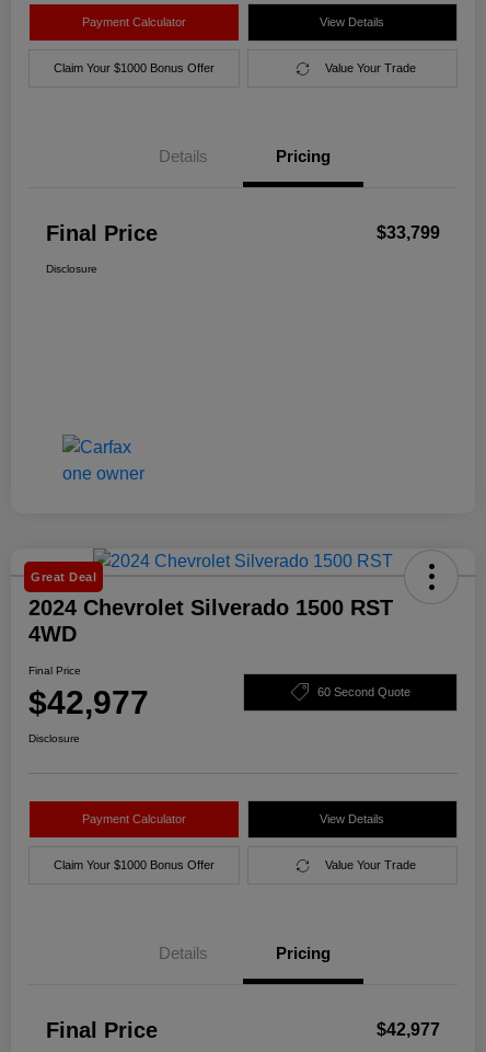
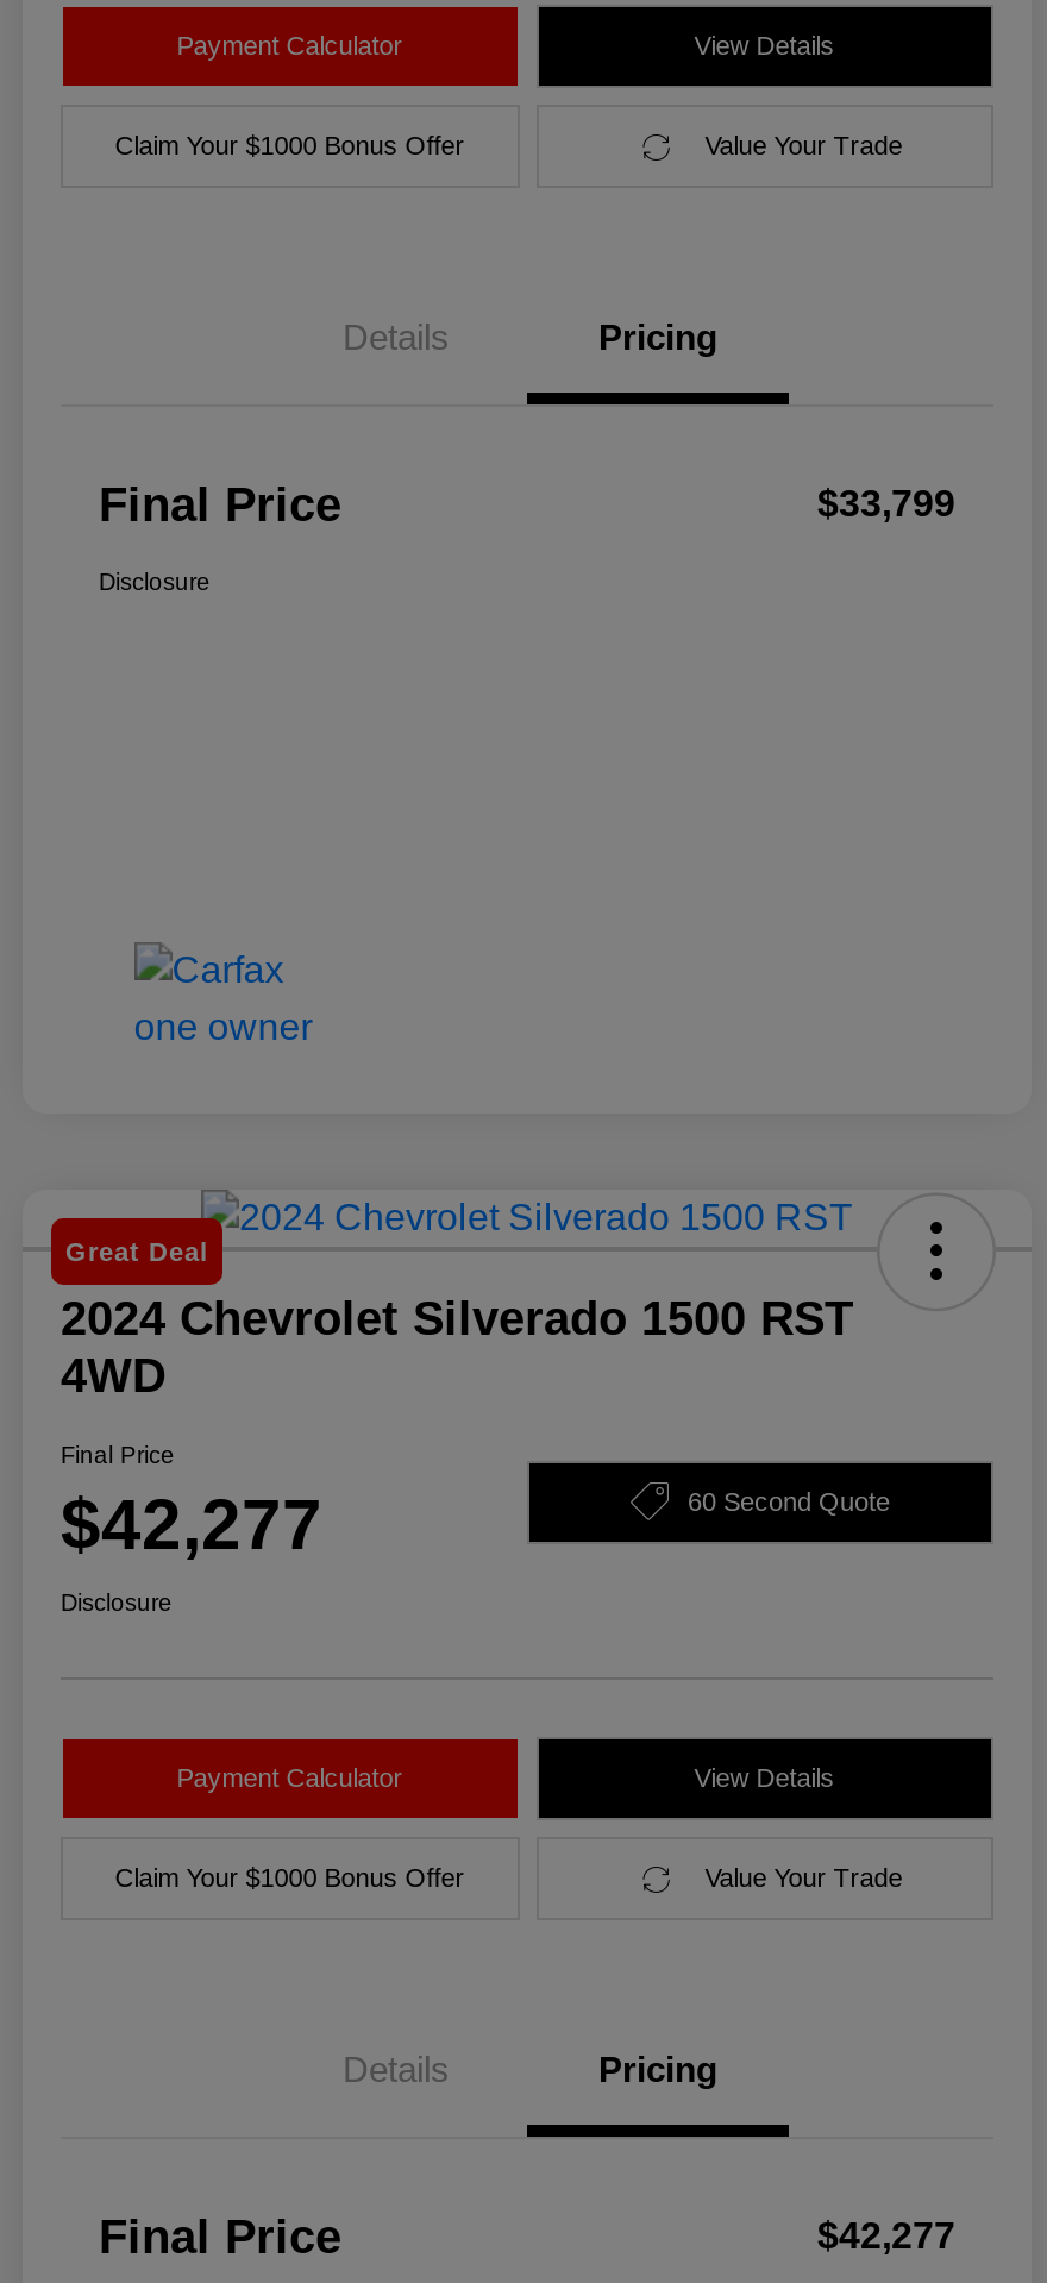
- $42,977
+ $42,277

- $42,977
+ $42,277
